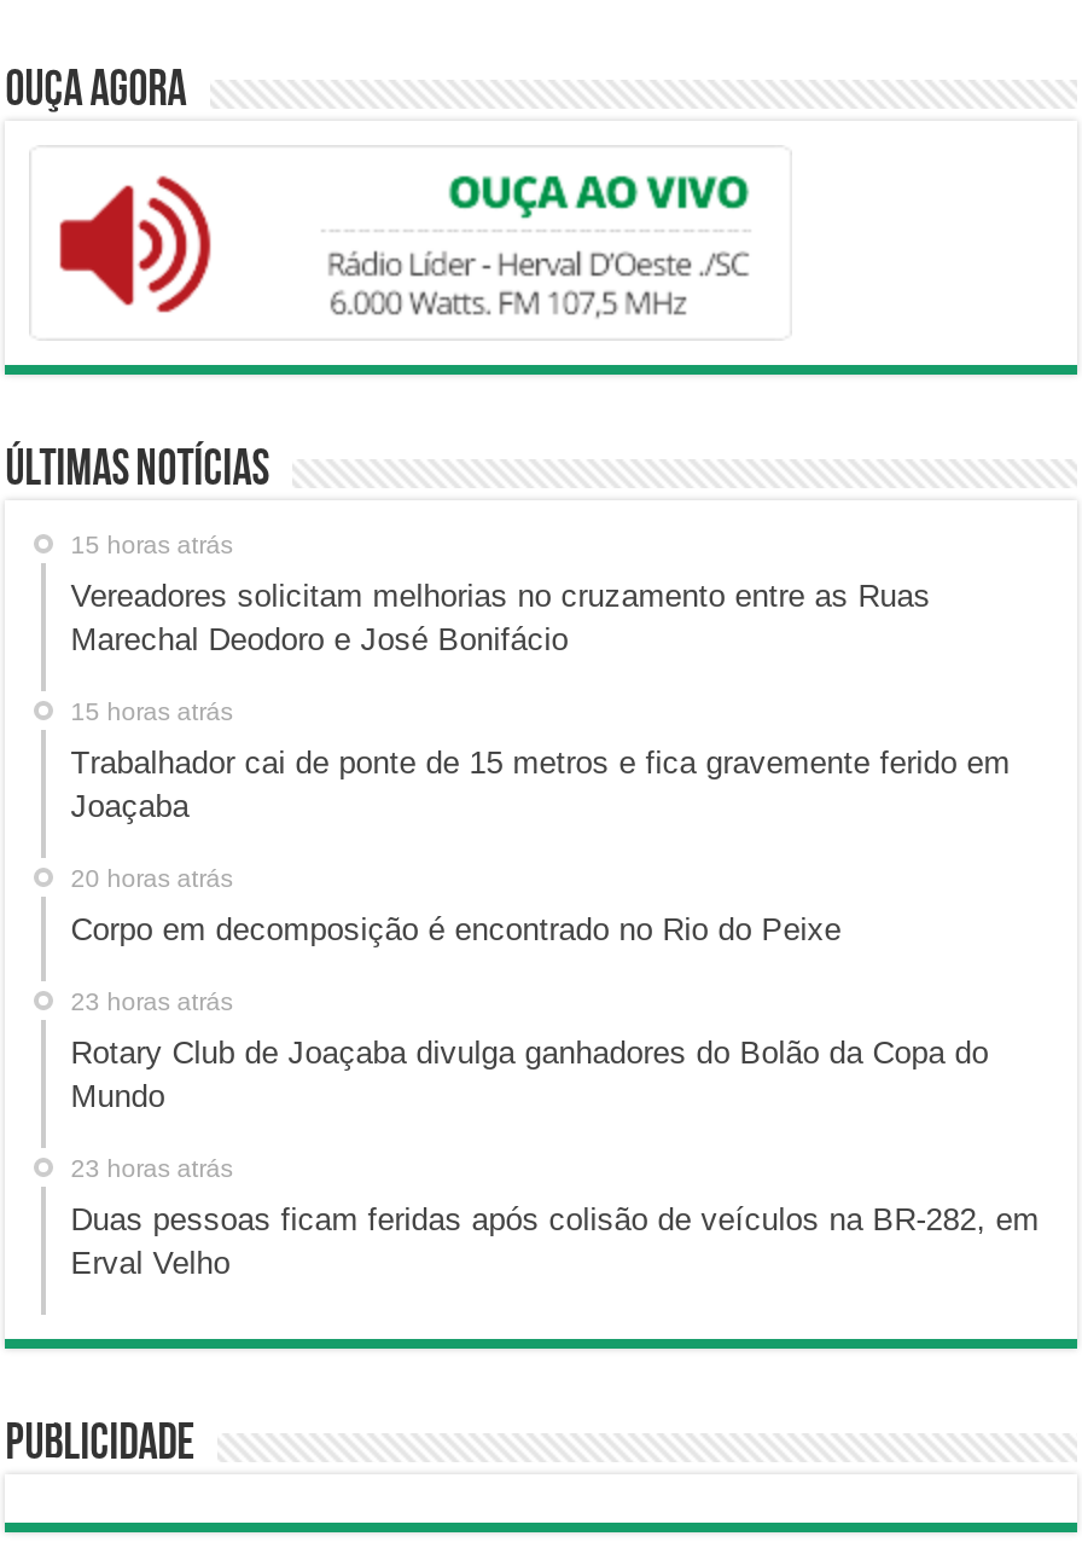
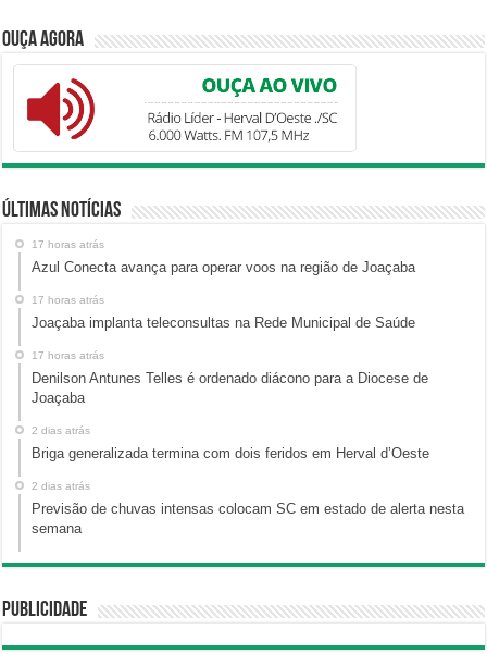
- 15 horas atrás
- Vereadores solicitam melhorias no cruzamento entre as Ruas
- Marechal Deodoro e José Bonifácio
- 15 horas atrás
- Trabalhador cai de ponte de 15 metros e fica gravemente ferido em
+ 17 horas atrás
+ Azul Conecta avança para operar voos na região de Joaçaba
+ 17 horas atrás
+ Joaçaba implanta teleconsultas na Rede Municipal de Saúde
+ 17 horas atrás
+ Denilson Antunes Telles é ordenado diácono para a Diocese de

moved down: Joaçaba

- 20 horas atrás
- Corpo em decomposição é encontrado no Rio do Peixe
- 23 horas atrás
- Rotary Club de Joaçaba divulga ganhadores do Bolão da Copa do
- Mundo
- 23 horas atrás
- Duas pessoas ficam feridas após colisão de veículos na BR-282, em
- Erval Velho
+ 2 dias atrás
+ Briga generalizada termina com dois feridos em Herval d’Oeste
+ 2 dias atrás
+ Previsão de chuvas intensas colocam SC em estado de alerta nesta
+ semana
